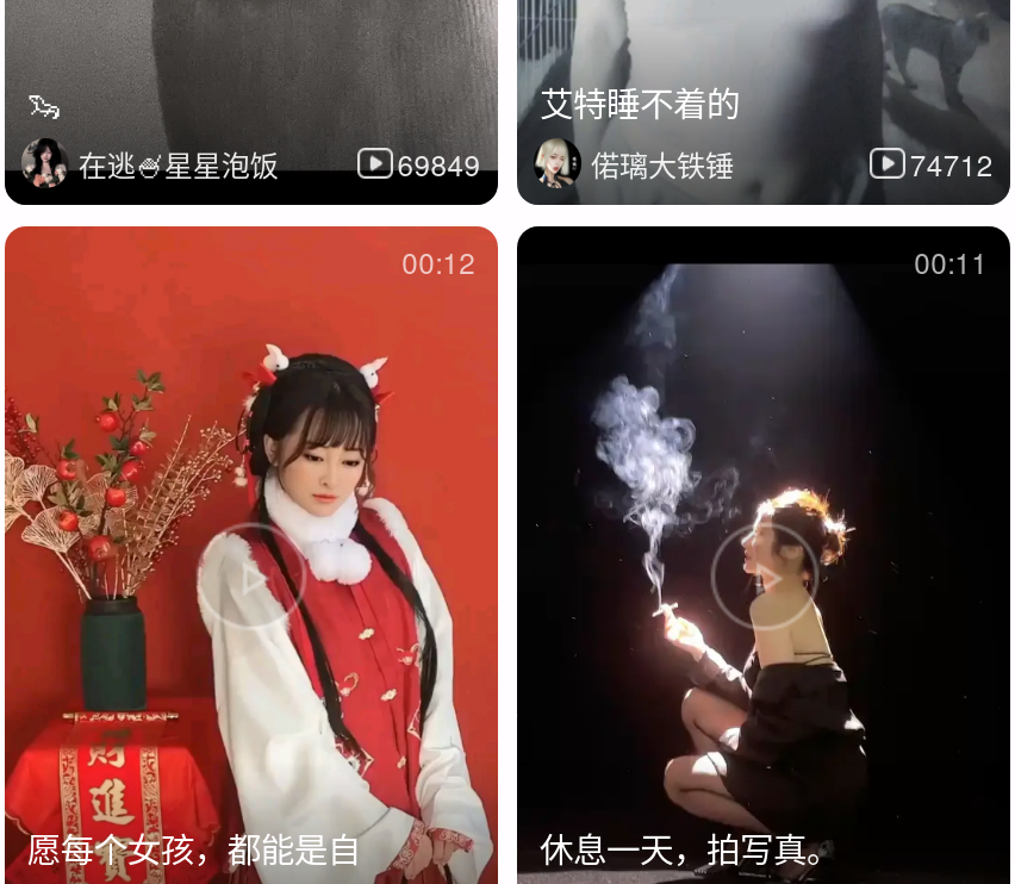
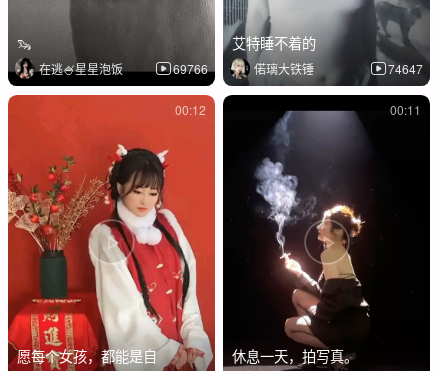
- 69849
+ 69766

- 74712
+ 74647
